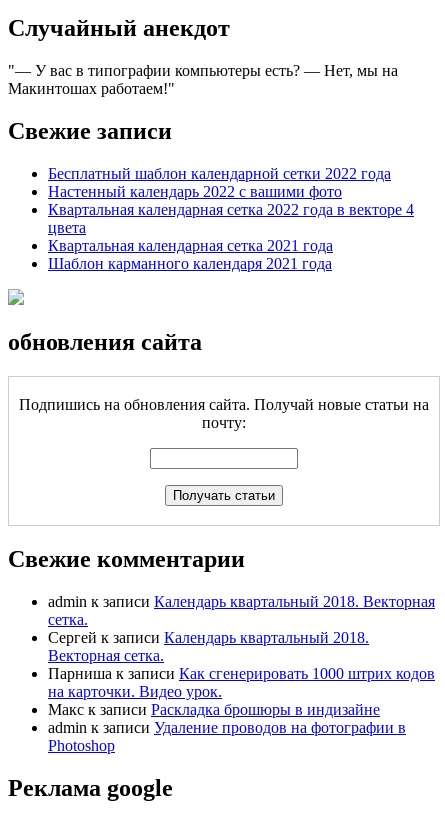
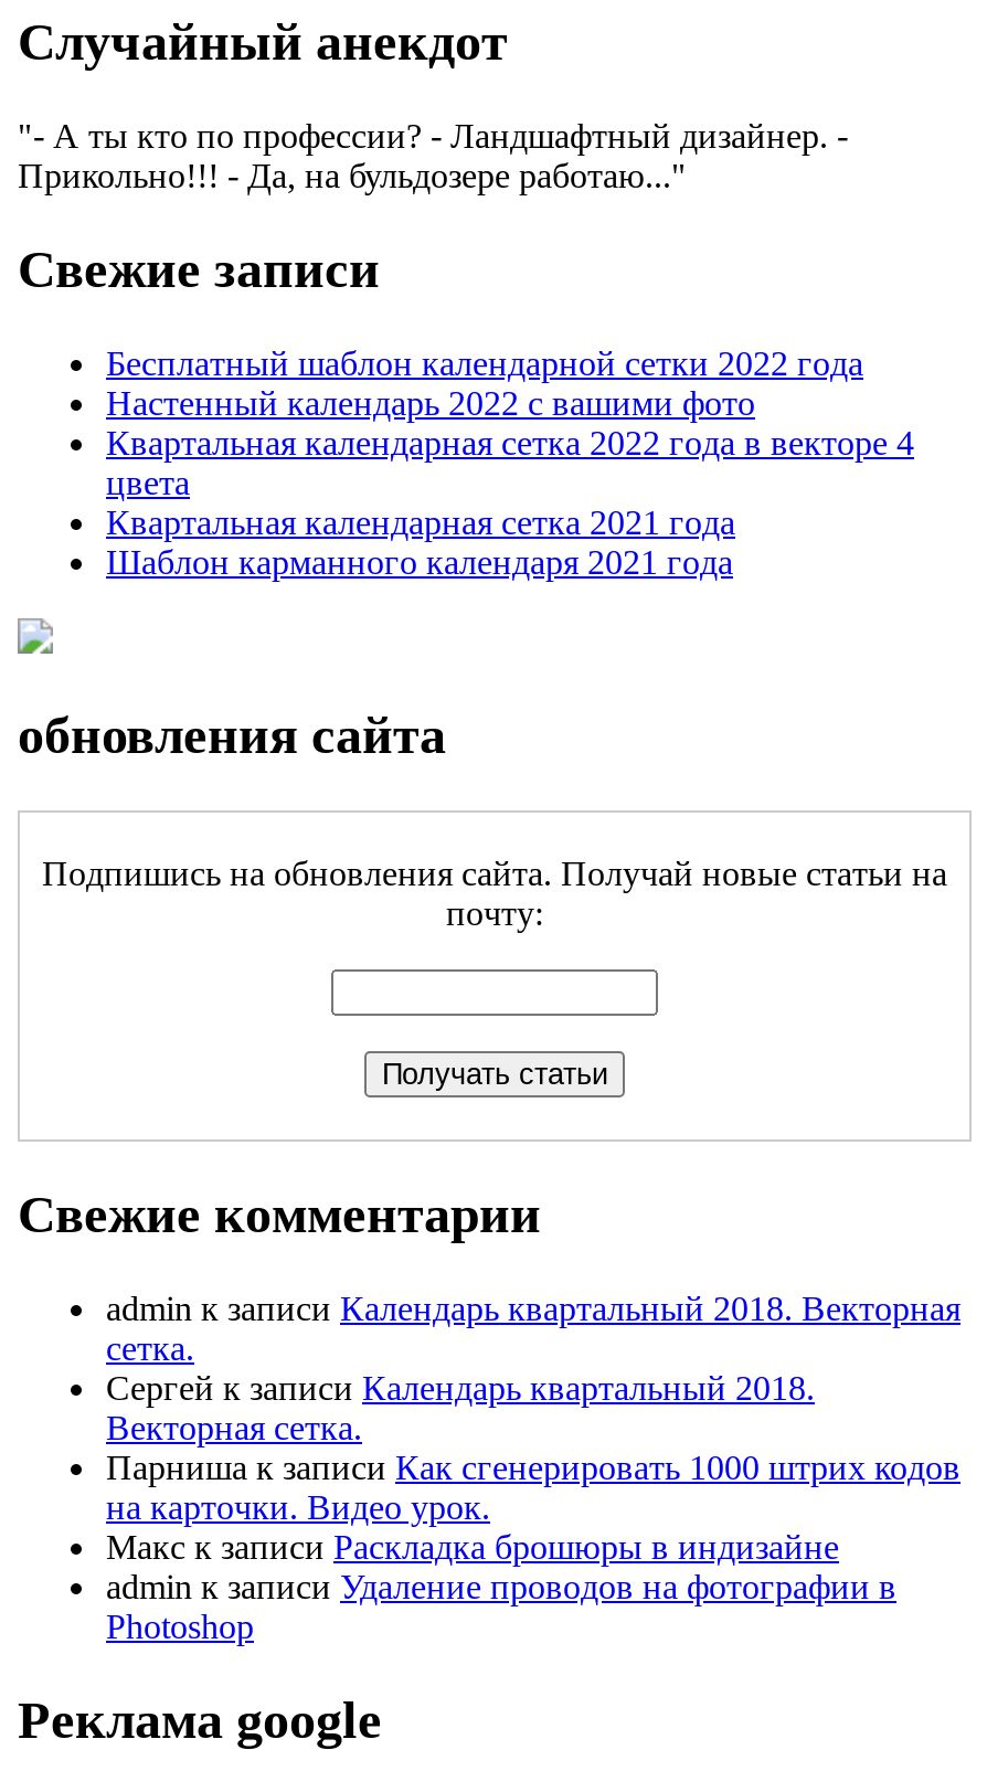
- — У вас в типографии компьютеры есть? — Нет, мы на
- Макинтошах работаем!
+ - А ты кто по профессии? - Ландшафтный дизайнер. -
+ Прикольно!!! - Да, на бульдозере работаю...
